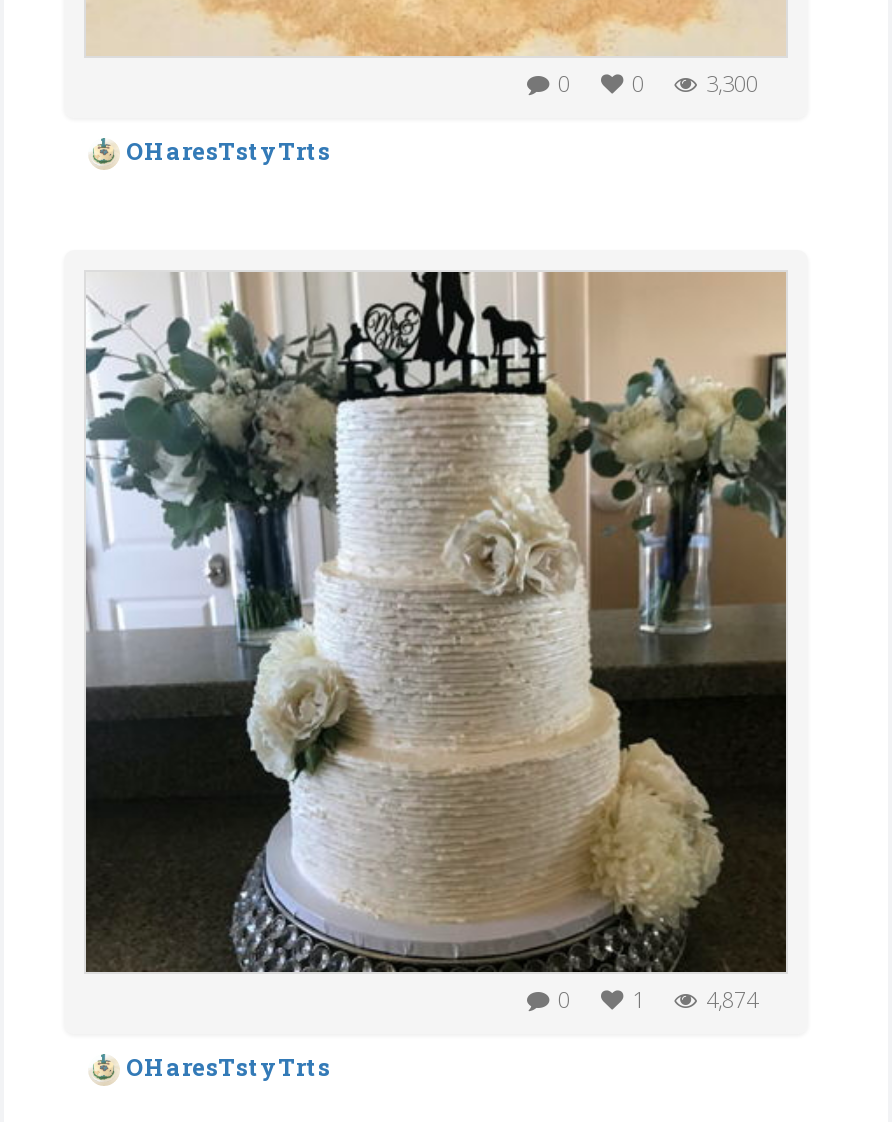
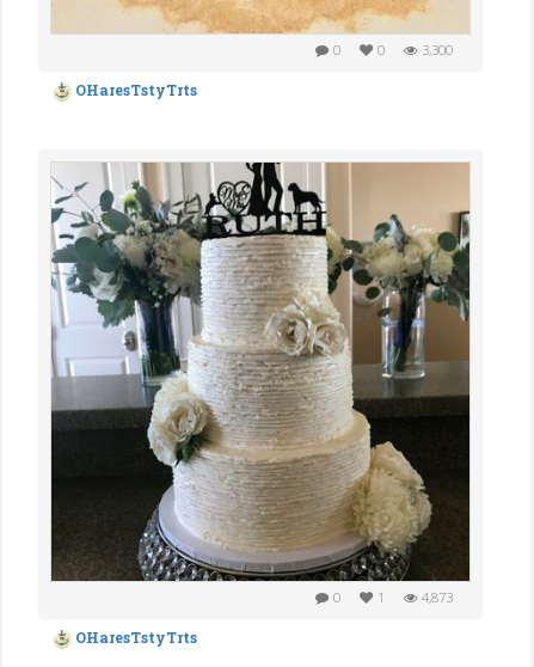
- 0 1 4,874
+ 0 1 4,873
